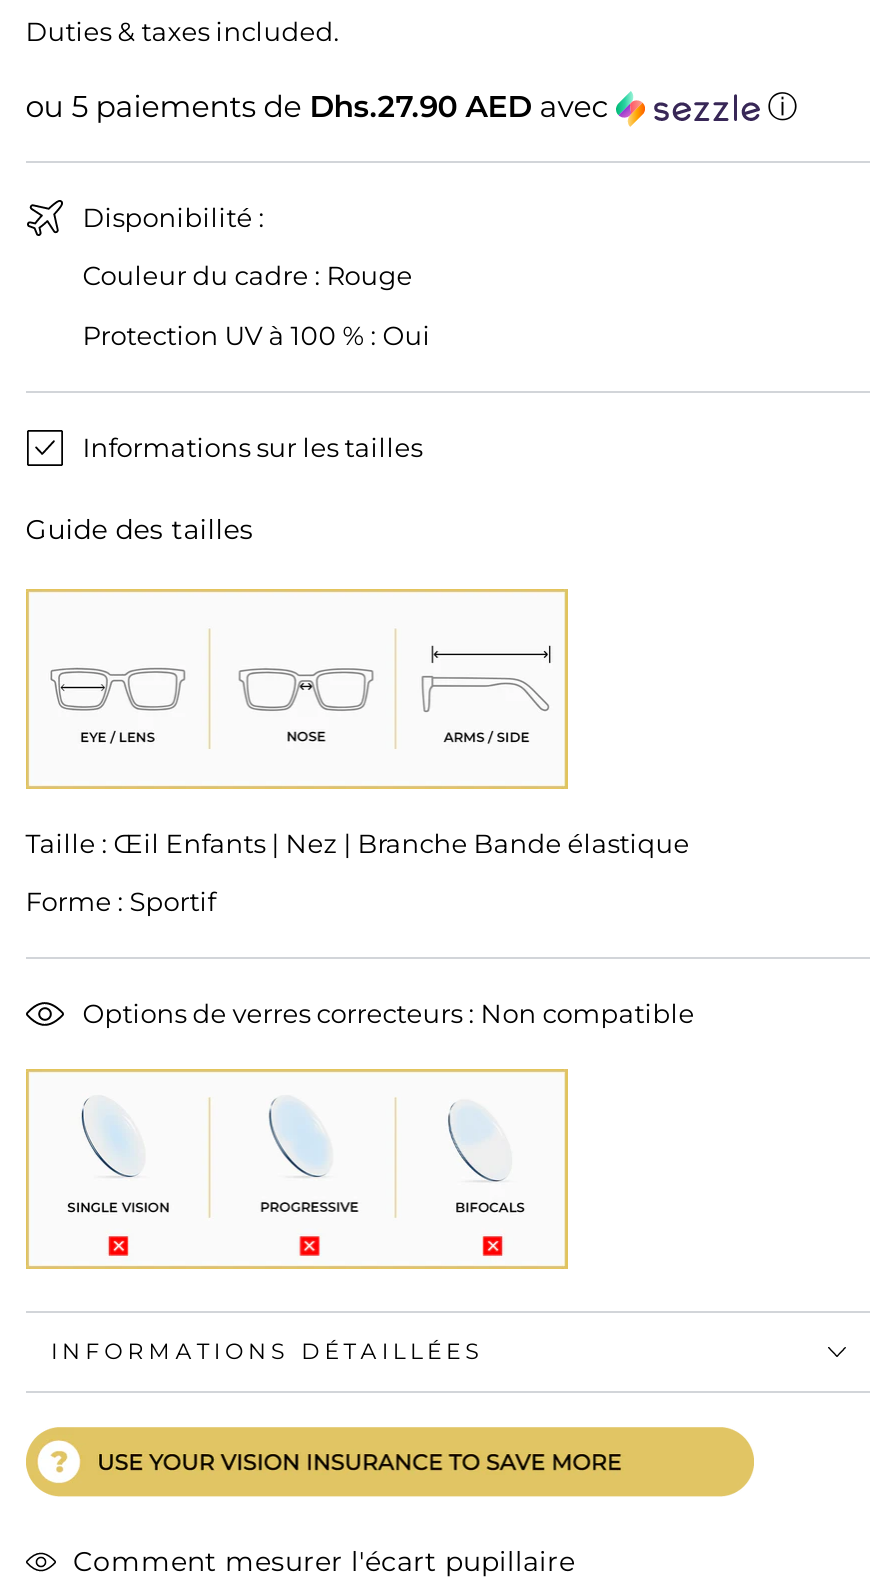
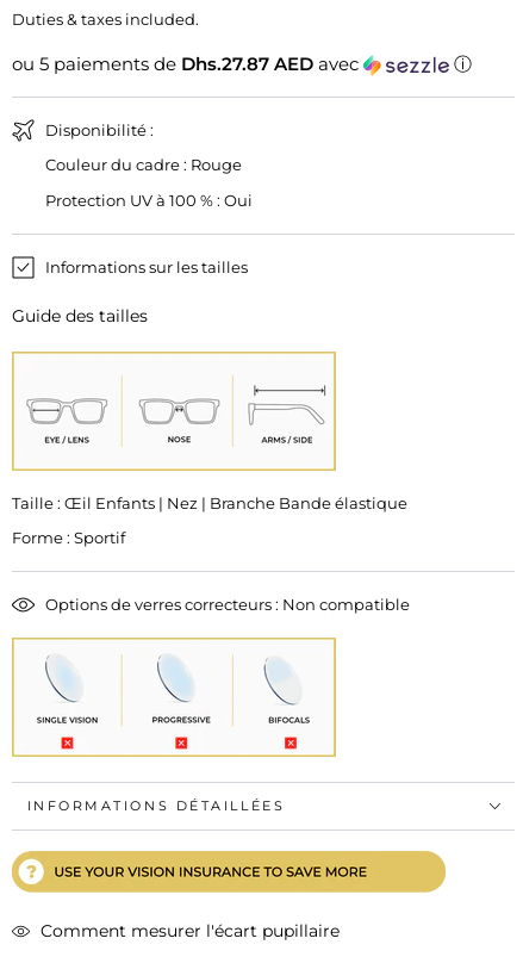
- ou 5 paiements de Dhs.27.90 AED avec
+ ou 5 paiements de Dhs.27.87 AED avec
